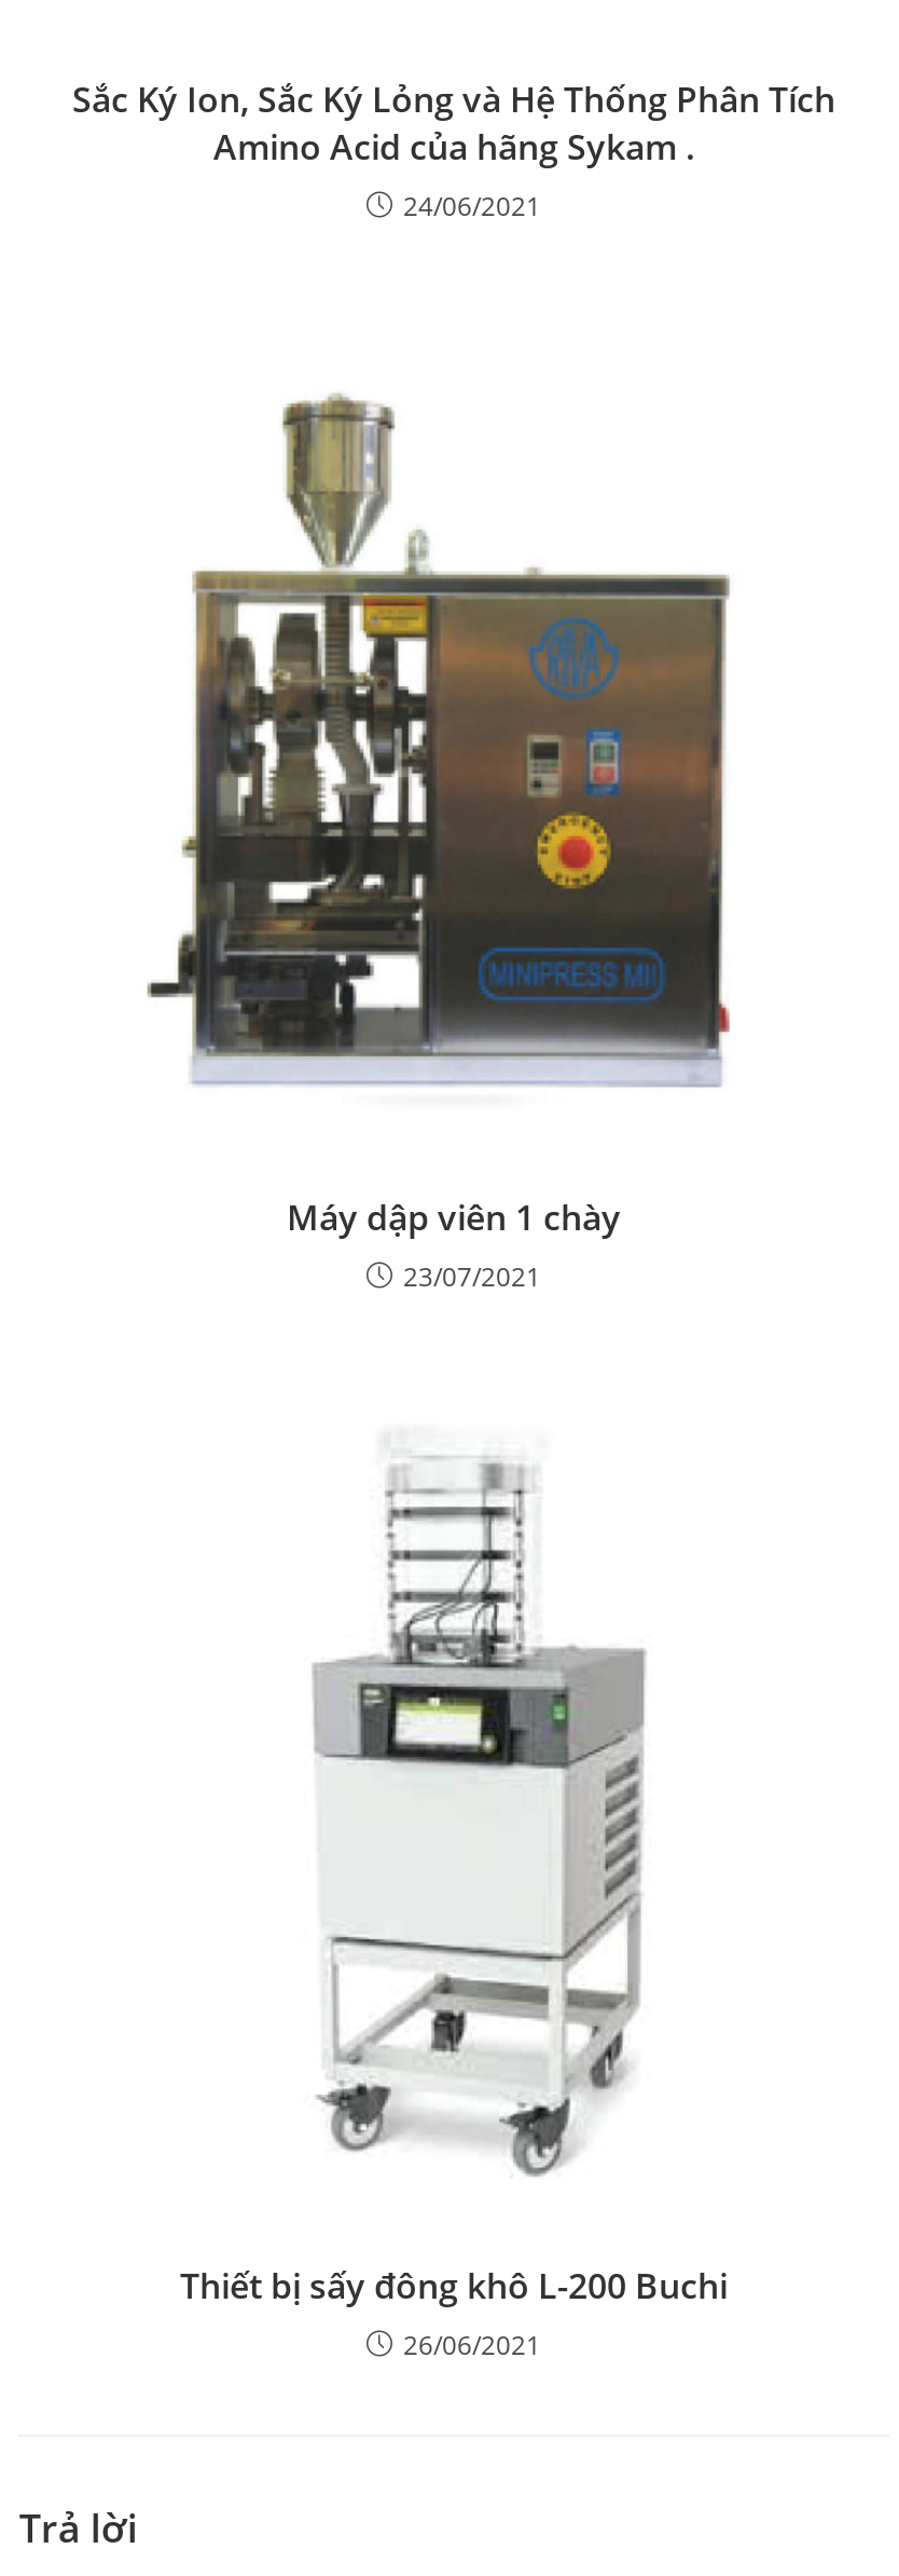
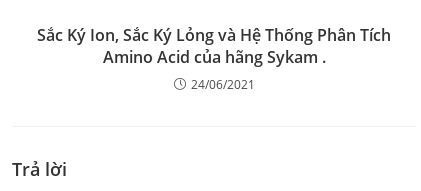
- [image]

- Máy dập viên 1 chày
- 23/07/2021

- [image]
- Thiết bị sấy đông khô L-200 Buchi
- 26/06/2021
